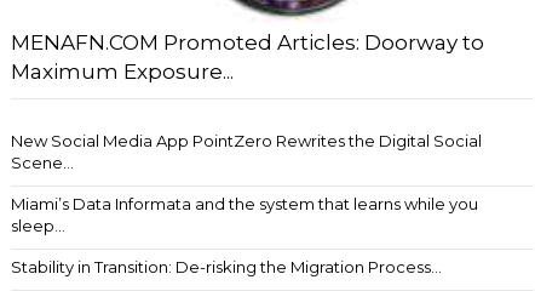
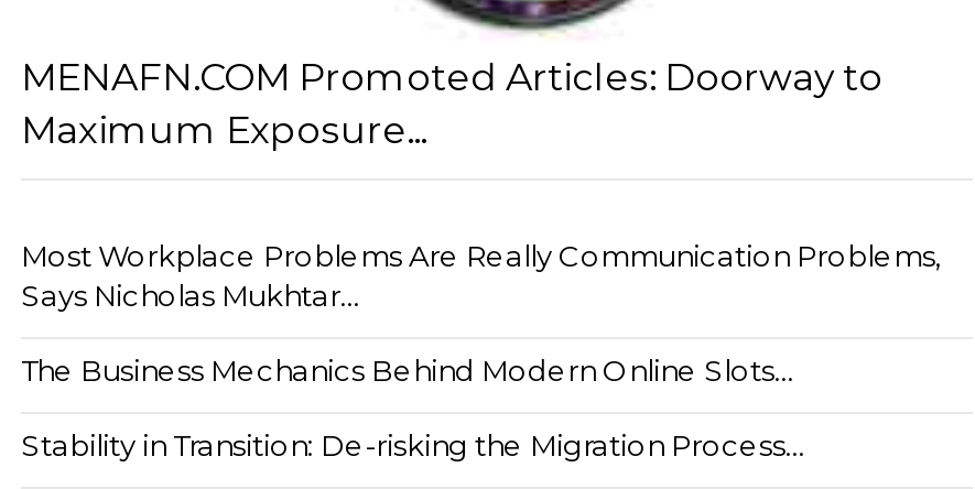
- New Social Media App PointZero Rewrites the Digital Social
- Scene...
+ Most Workplace Problems Are Really Communication Problems,
+ Says Nicholas Mukhtar...

- Miami’s Data Informata and the system that learns while you
- sleep...
+ The Business Mechanics Behind Modern Online Slots...
